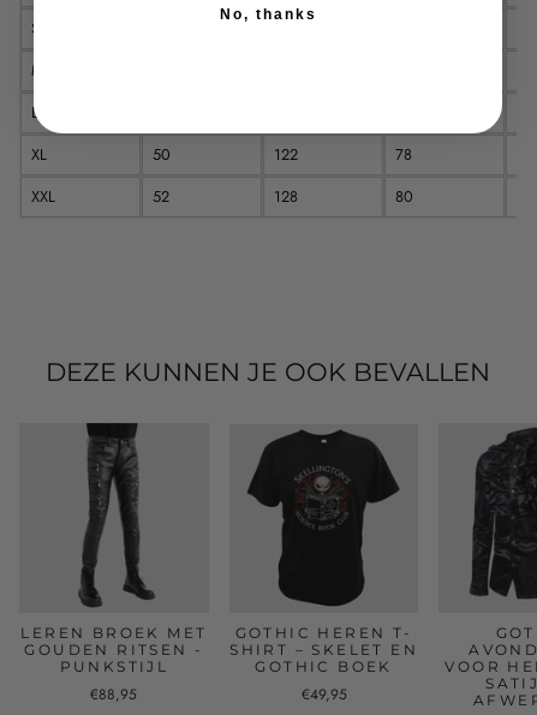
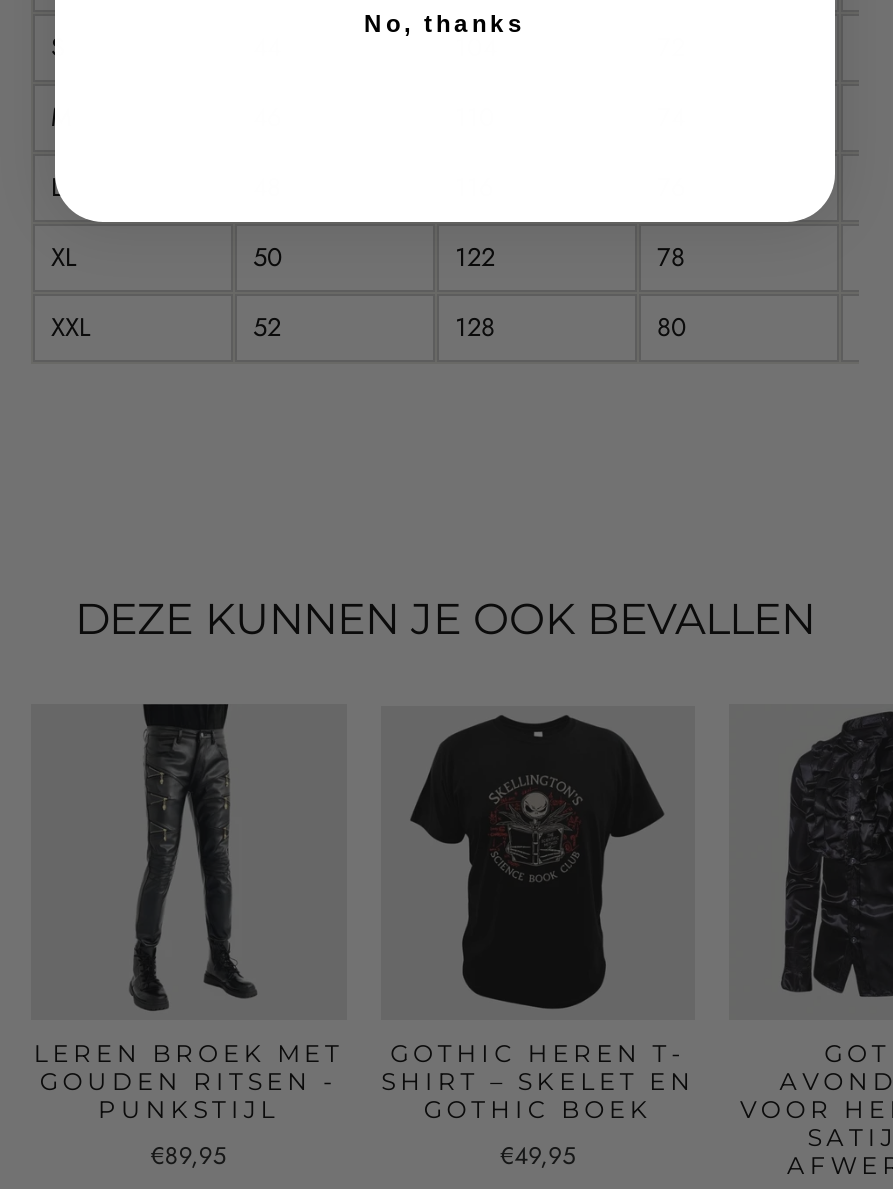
- €88,95
+ €89,95
